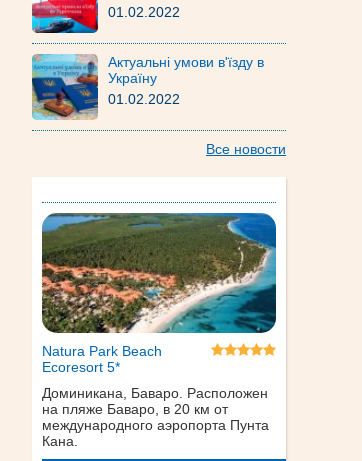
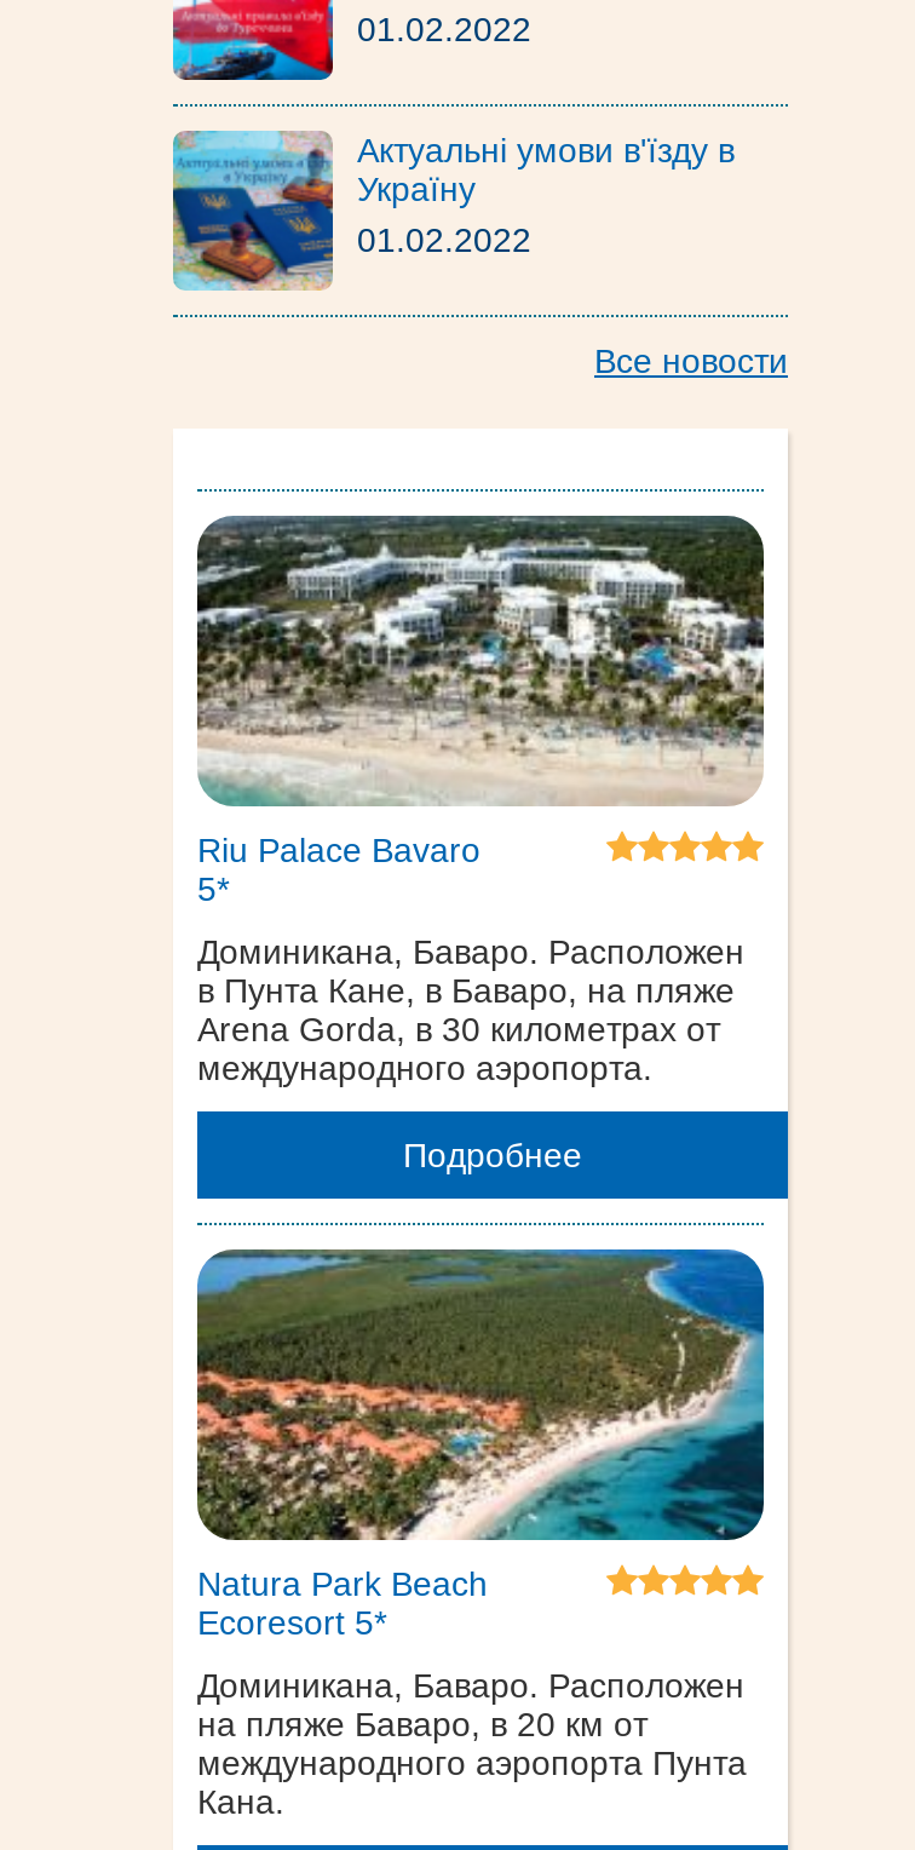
+ [image]
+ Riu Palace Bavaro
+ 5*
+ Доминикана, Баваро. Расположен
+ в Пунта Кане, в Баваро, на пляже
+ Arena Gorda, в 30 километрах от
+ международного аэропорта.
+ Подробнее
